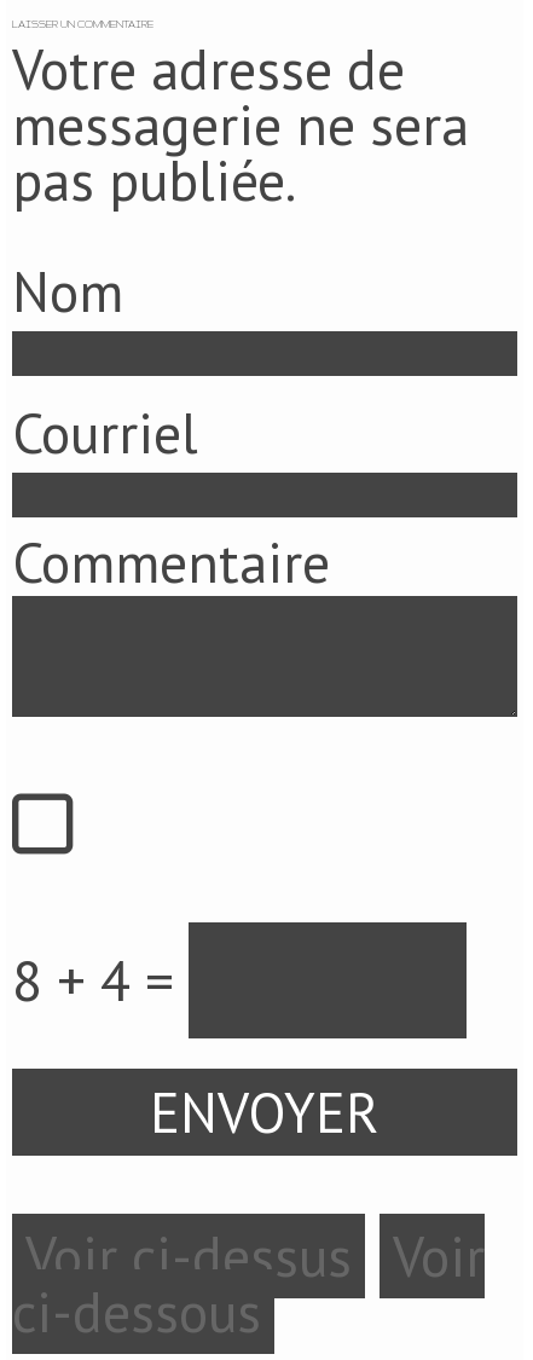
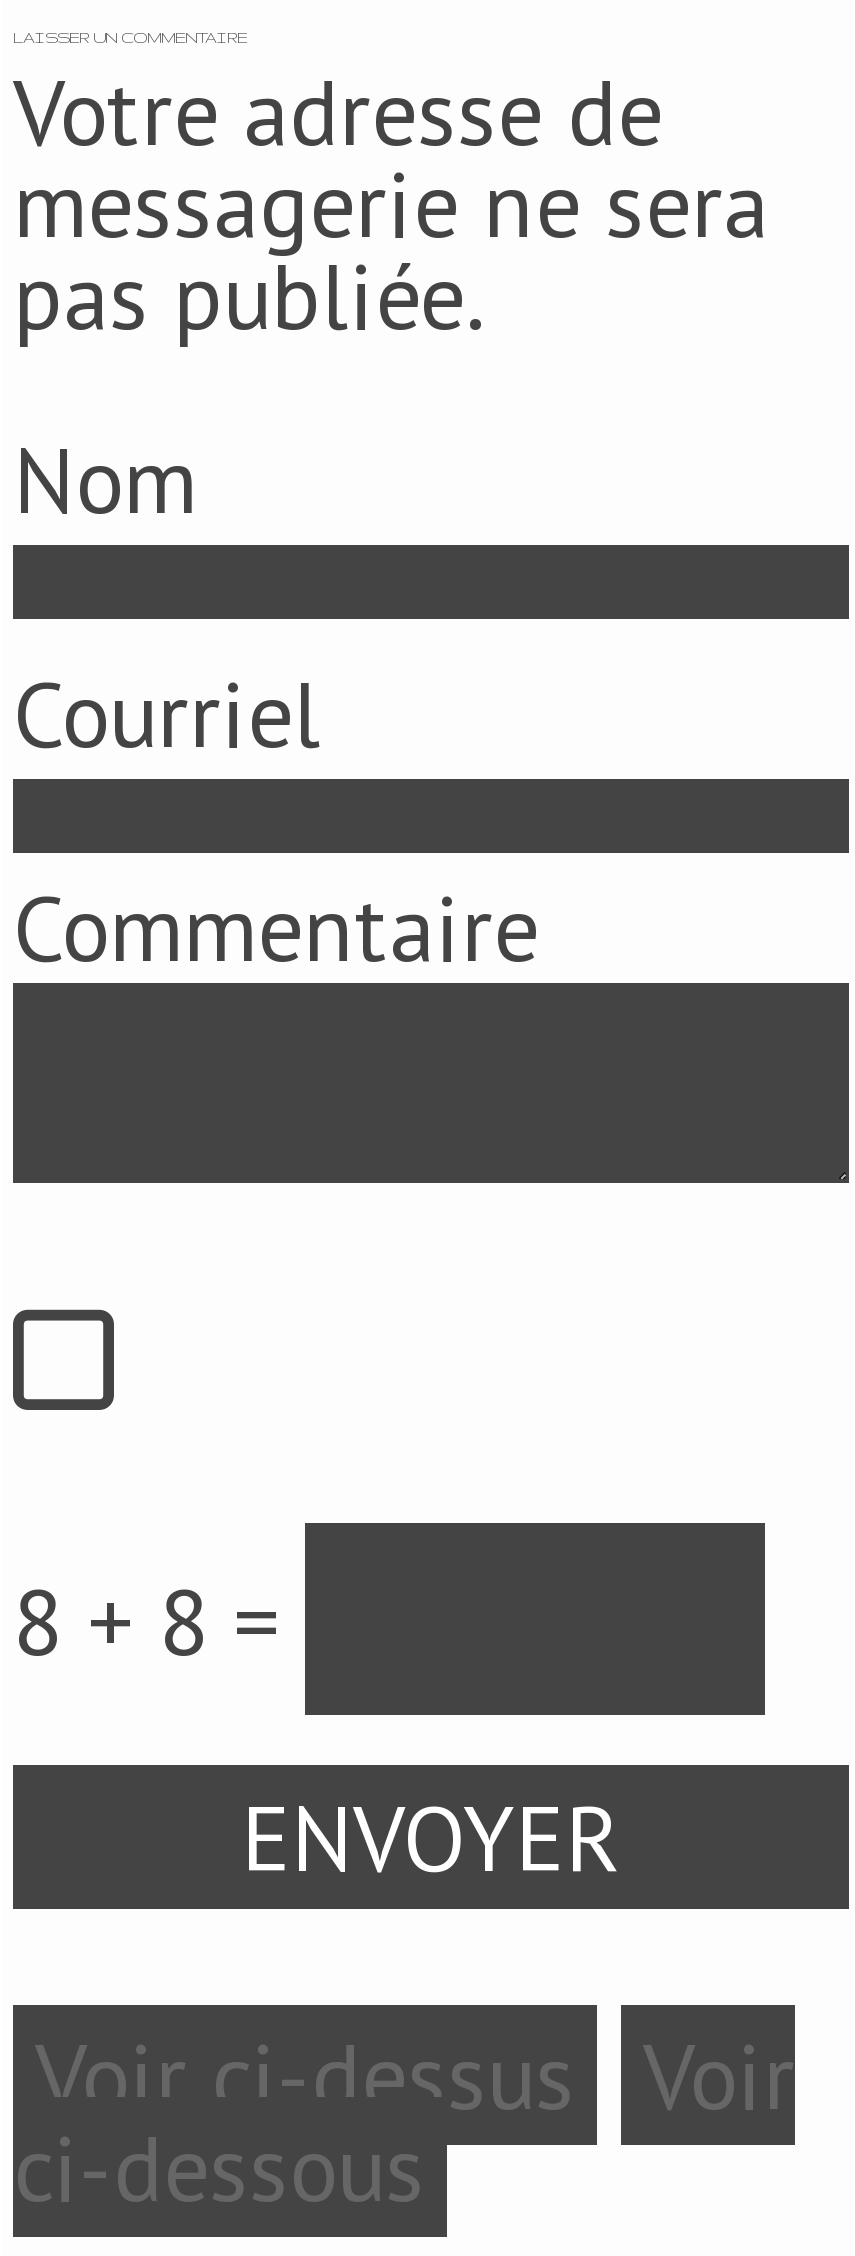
- 8 + 4 =
+ 8 + 8 =
